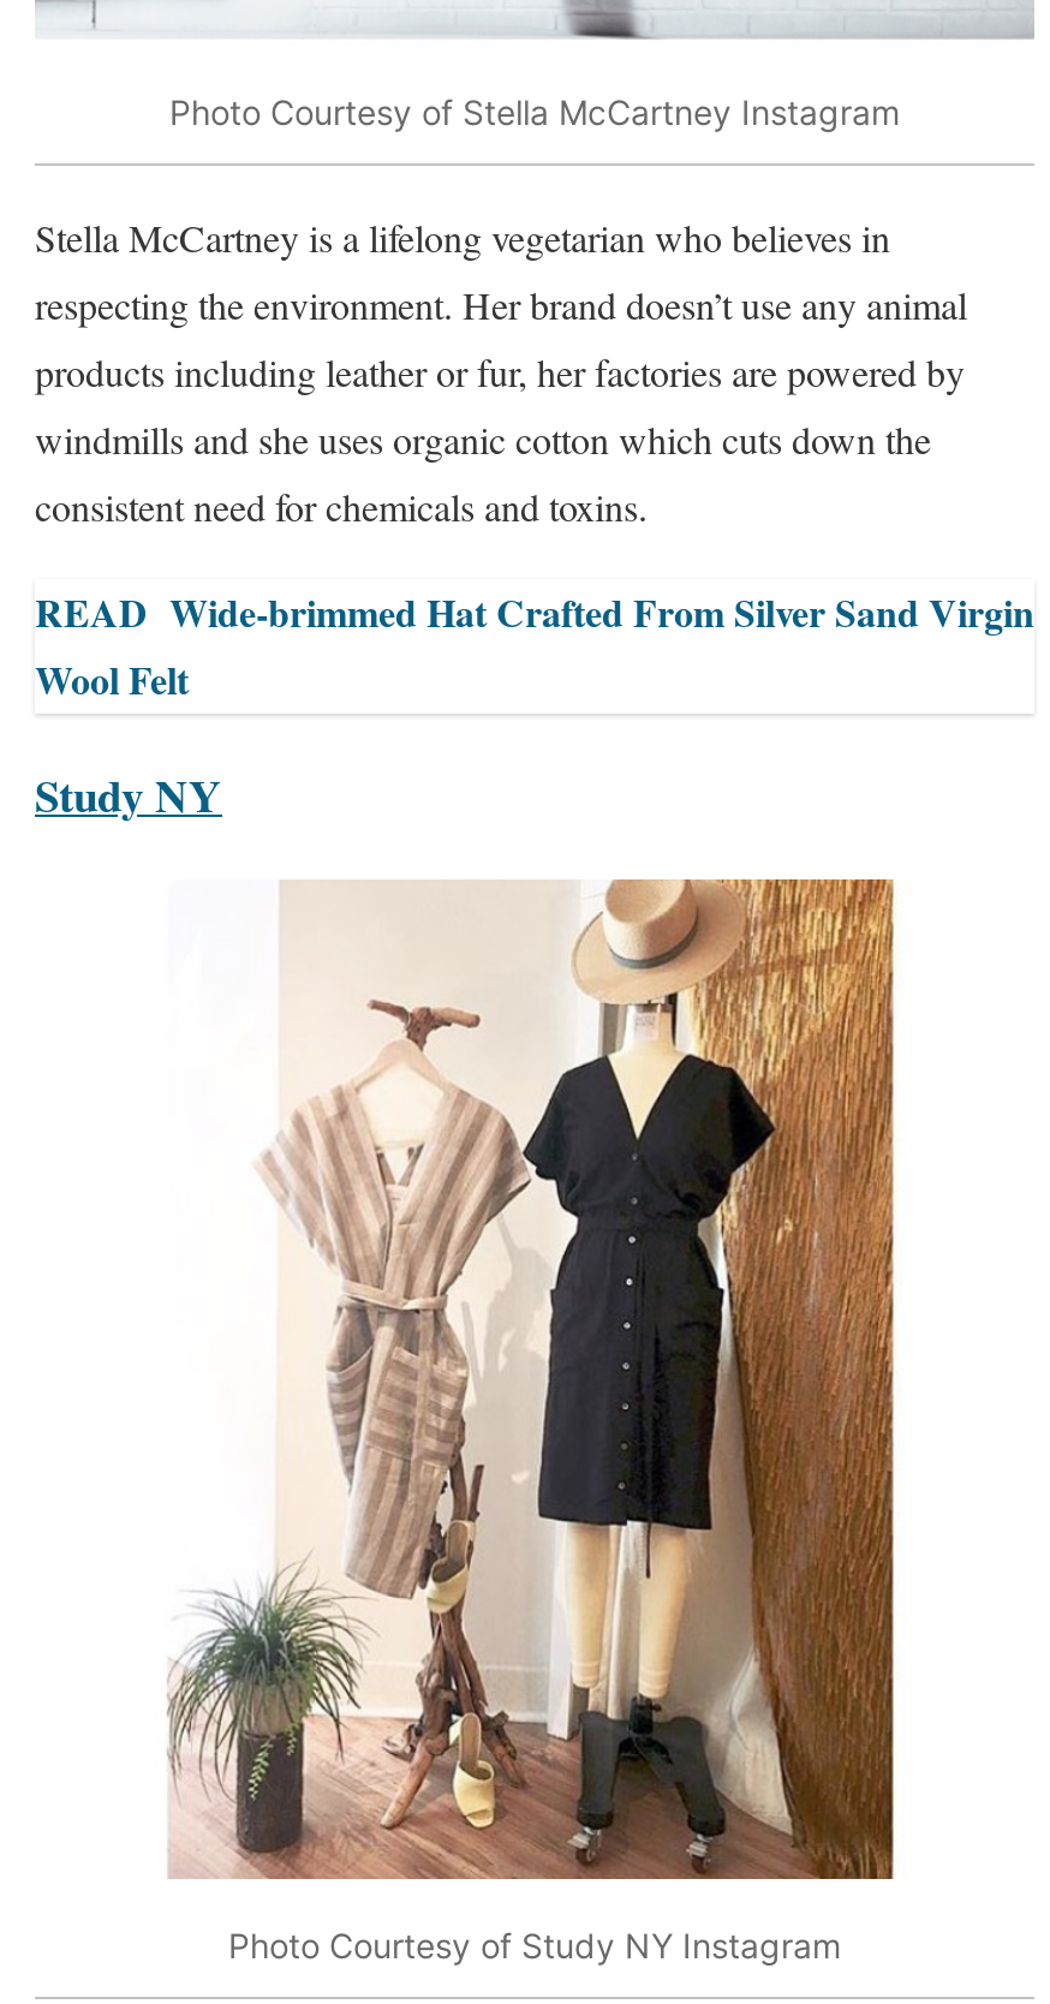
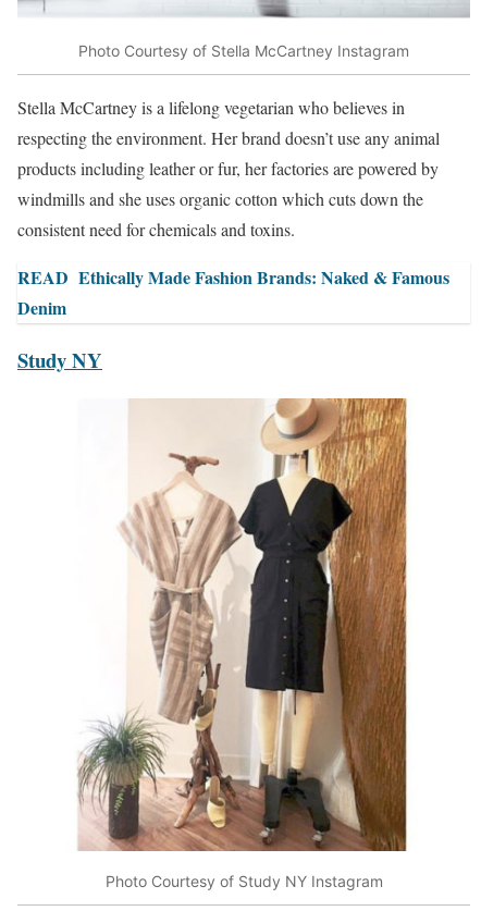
- READ Wide-brimmed Hat Crafted From Silver Sand Virgin
- Wool Felt
+ READ Ethically Made Fashion Brands: Naked & Famous
+ Denim
